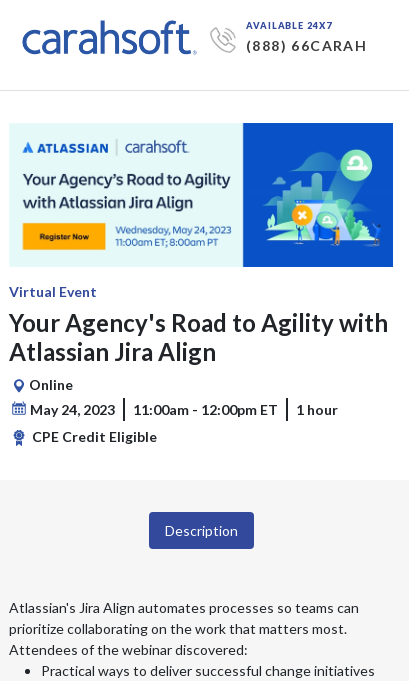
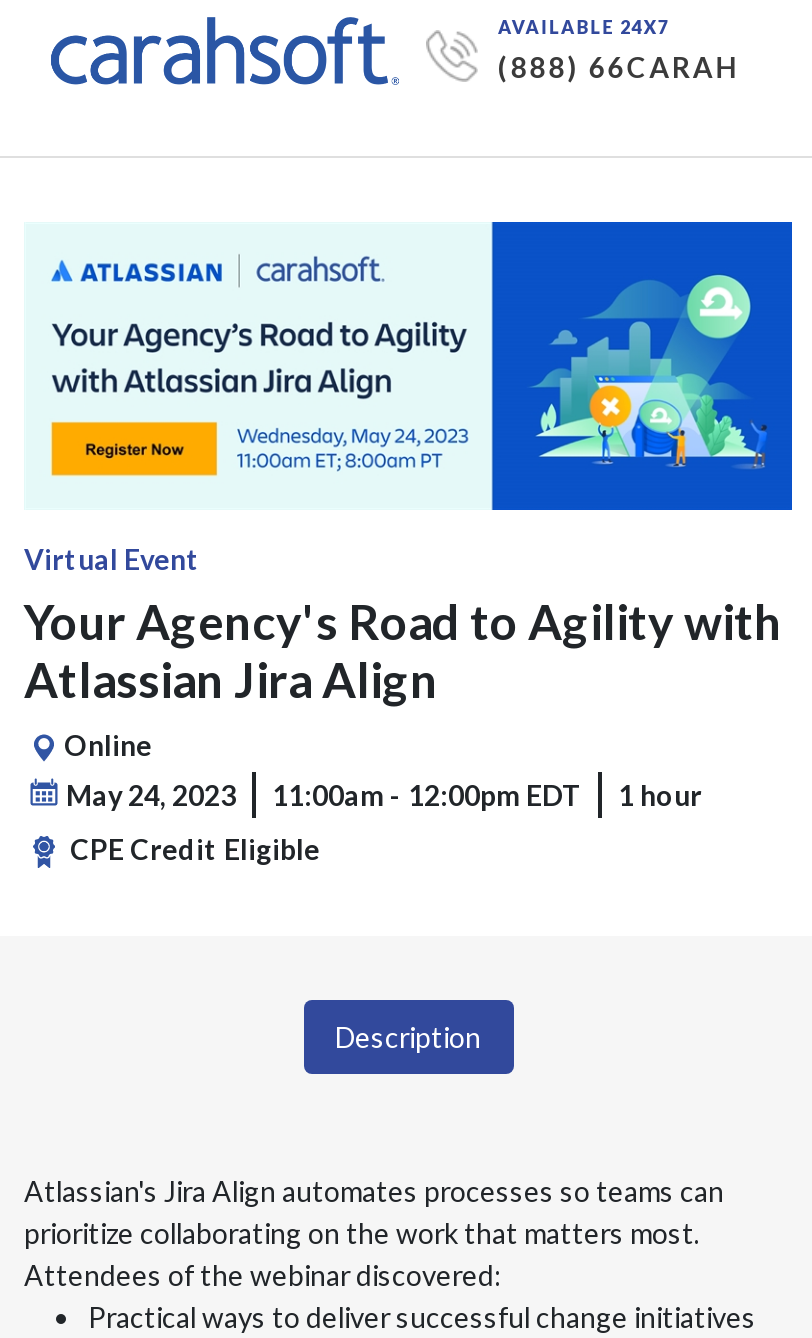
- May 24, 2023 11:00am - 12:00pm ET 1 hour
+ May 24, 2023 11:00am - 12:00pm EDT 1 hour
